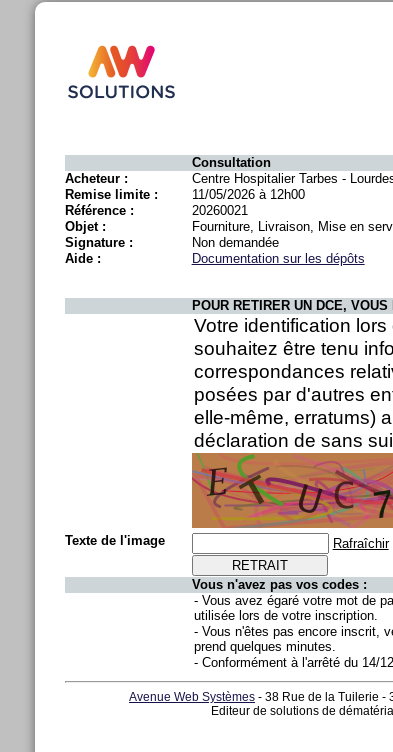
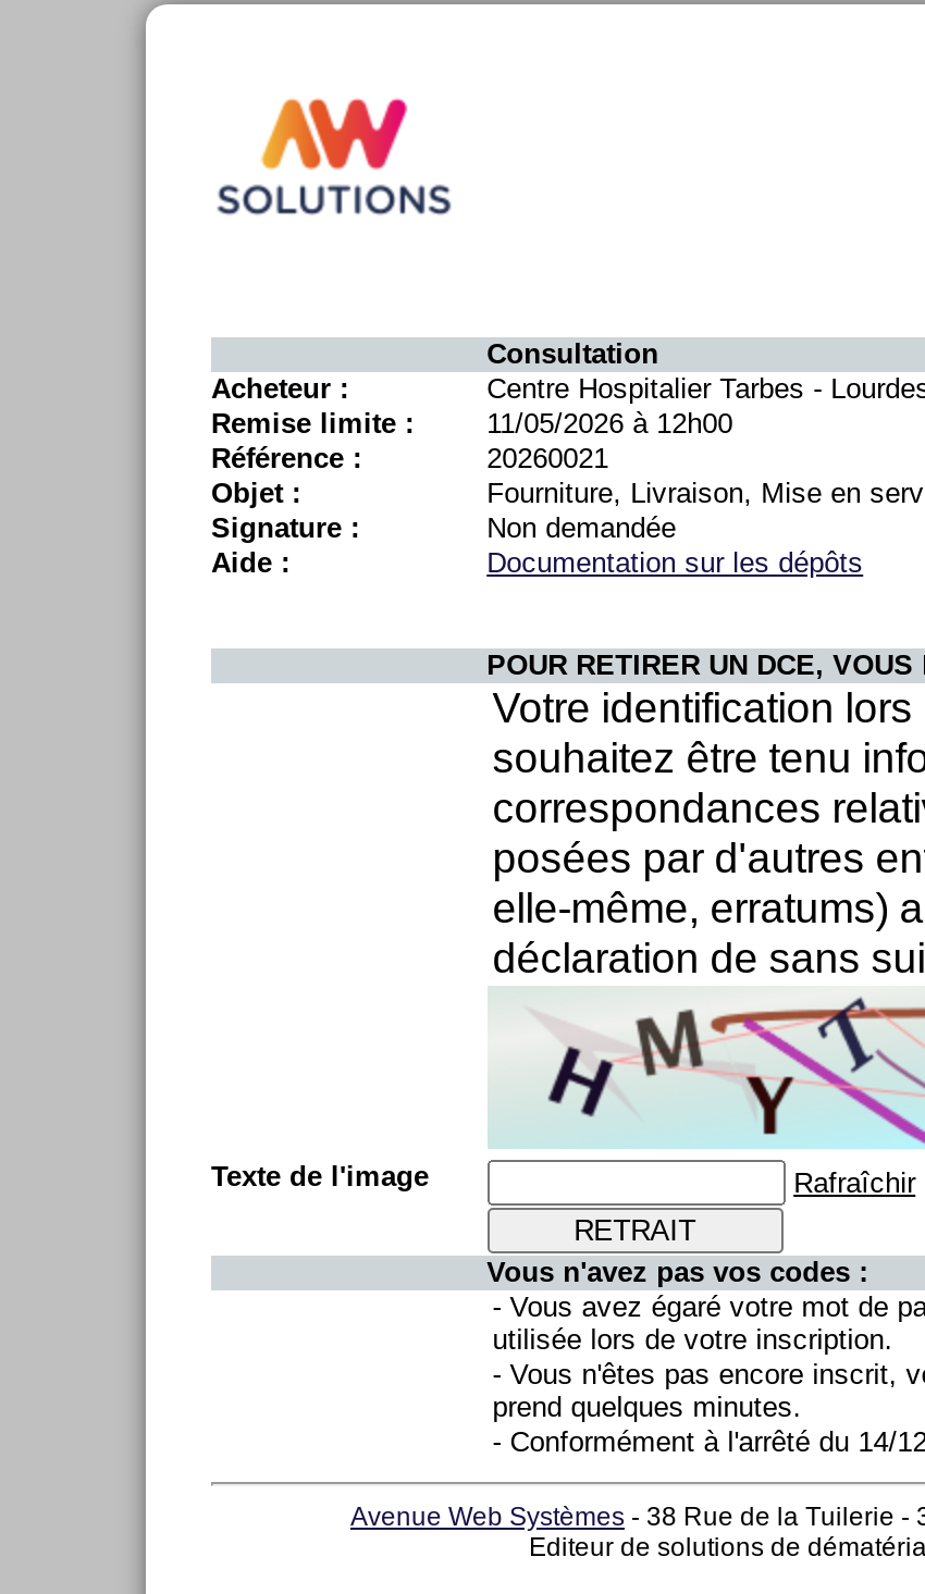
- [image]
+ [image]
